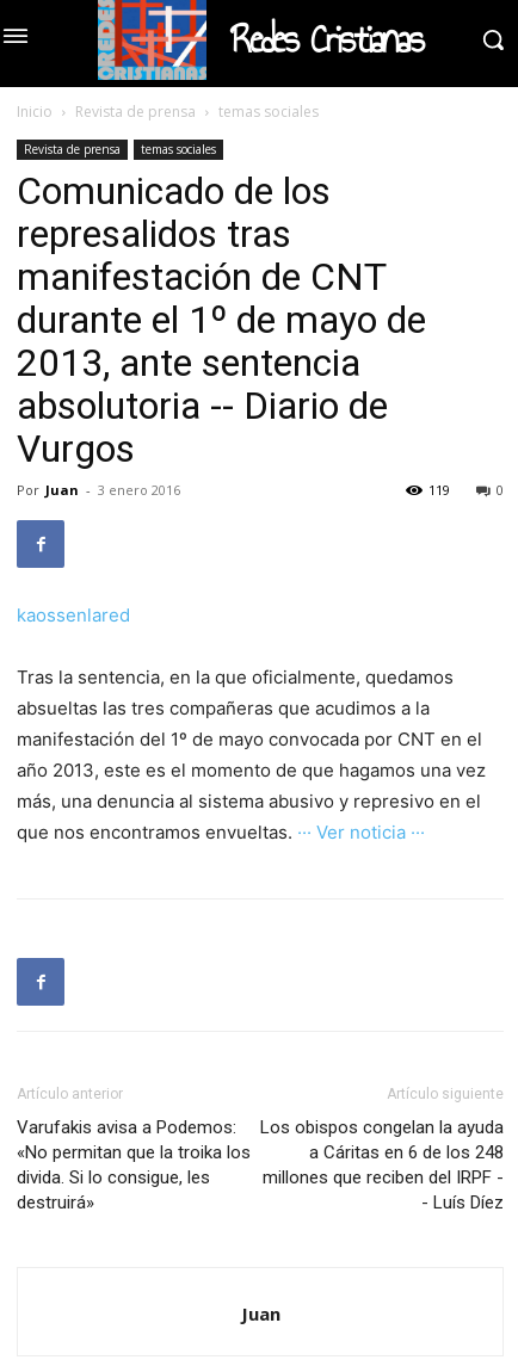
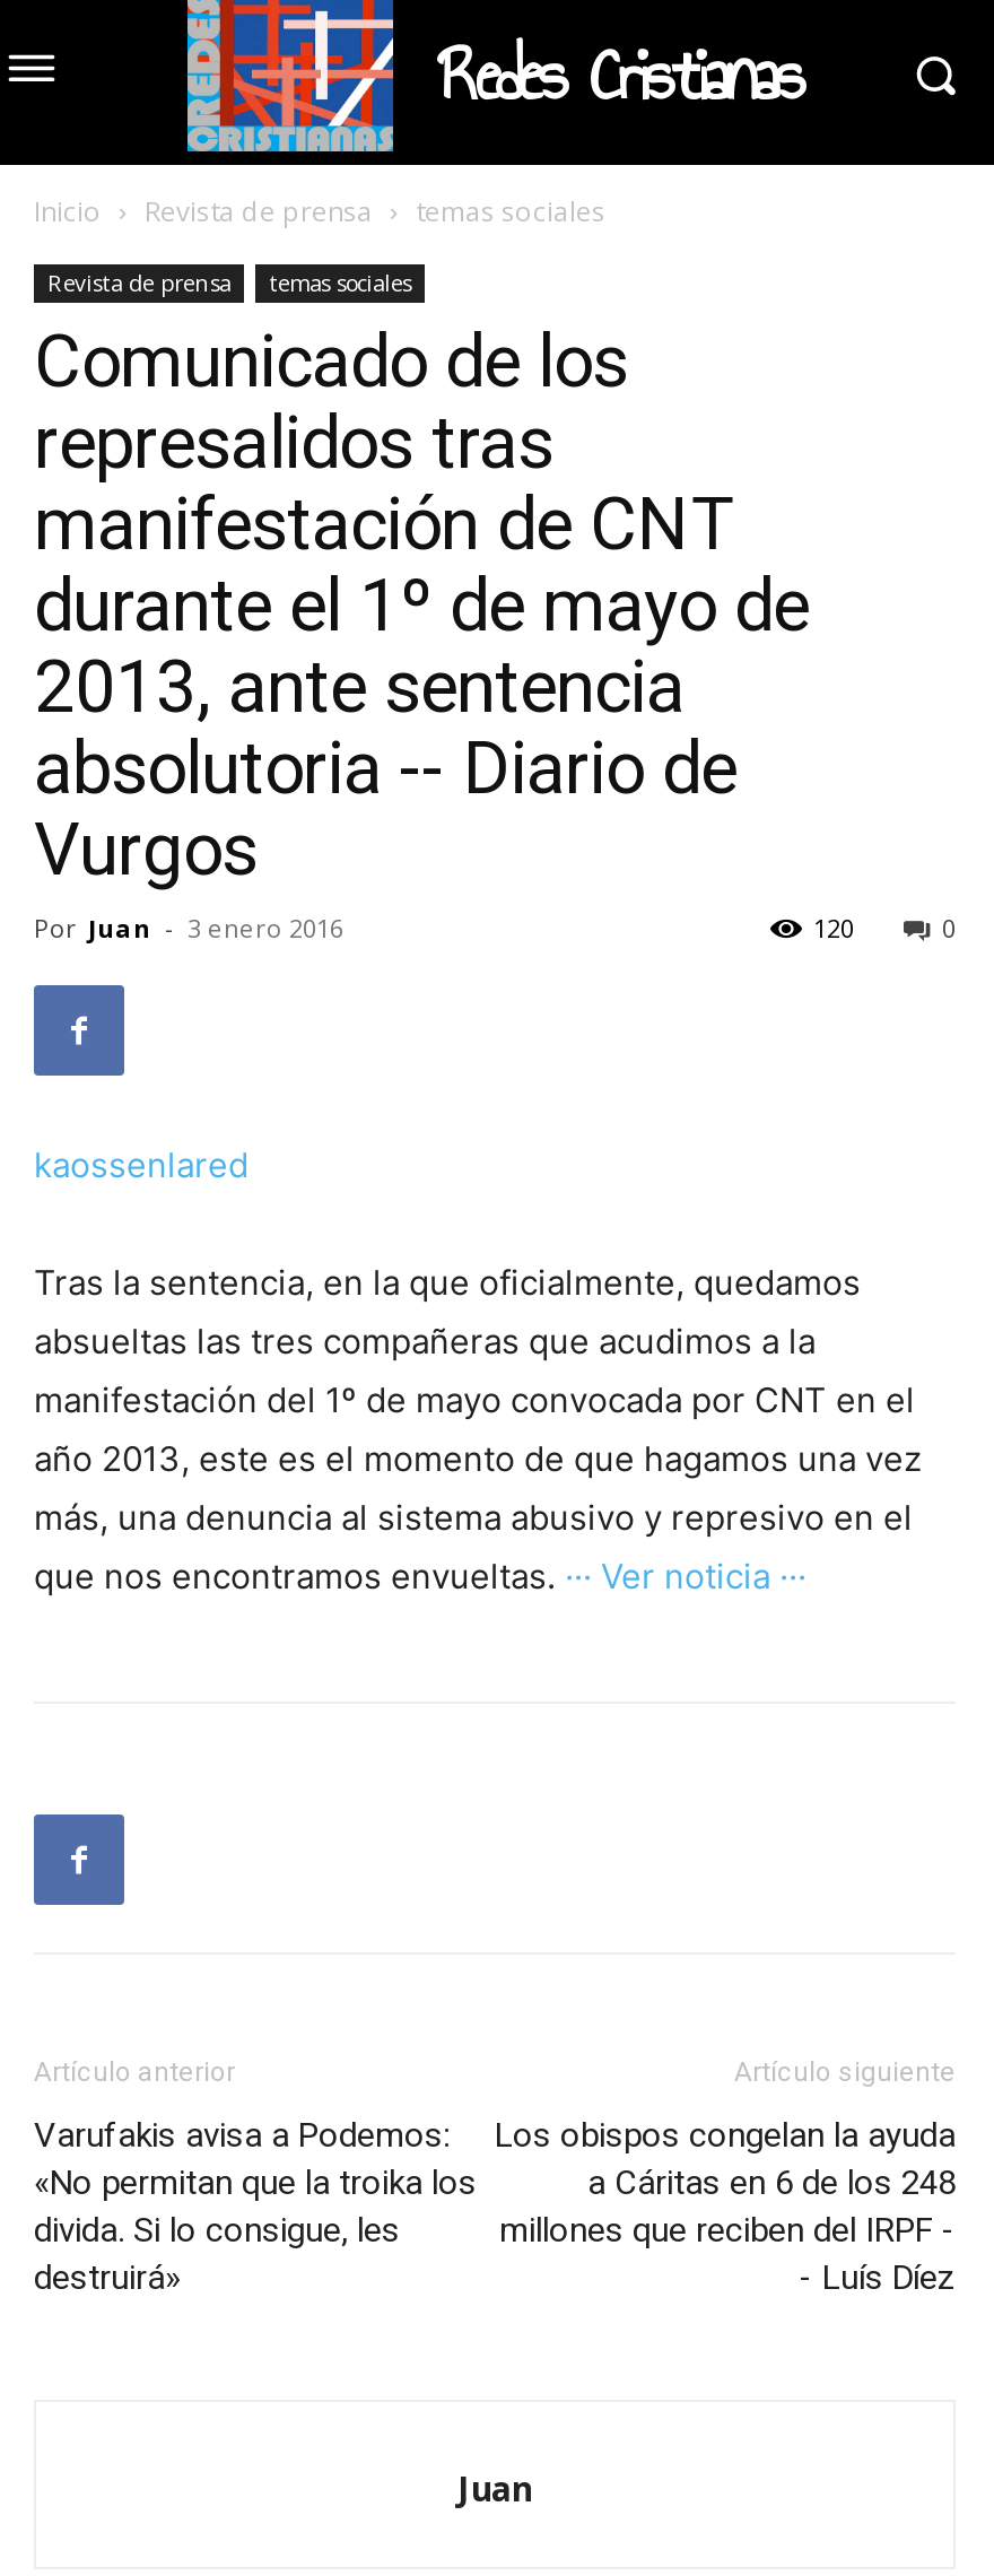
- 119
+ 120
